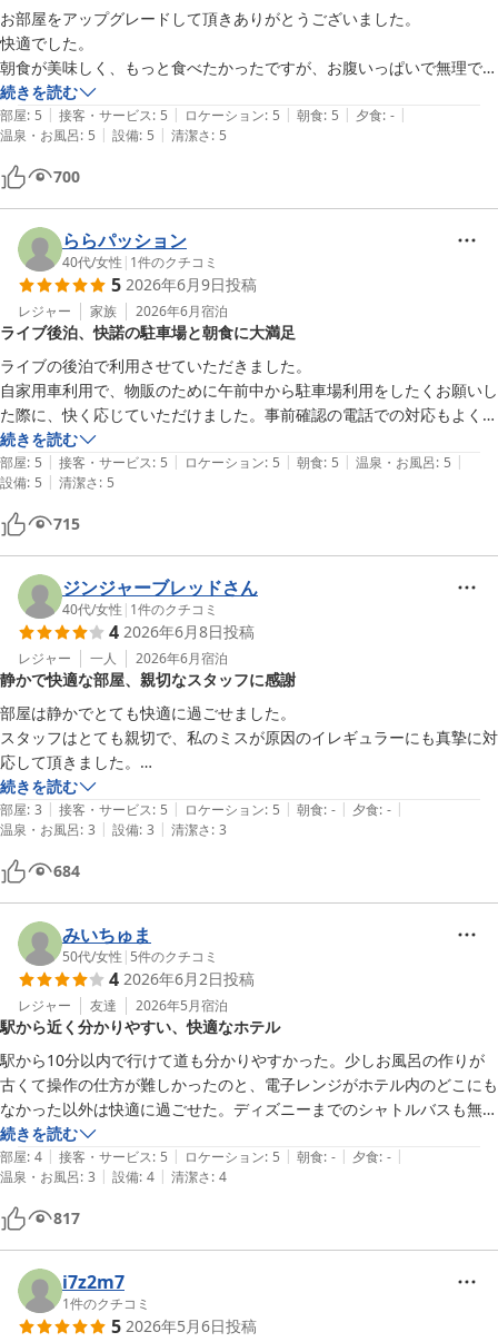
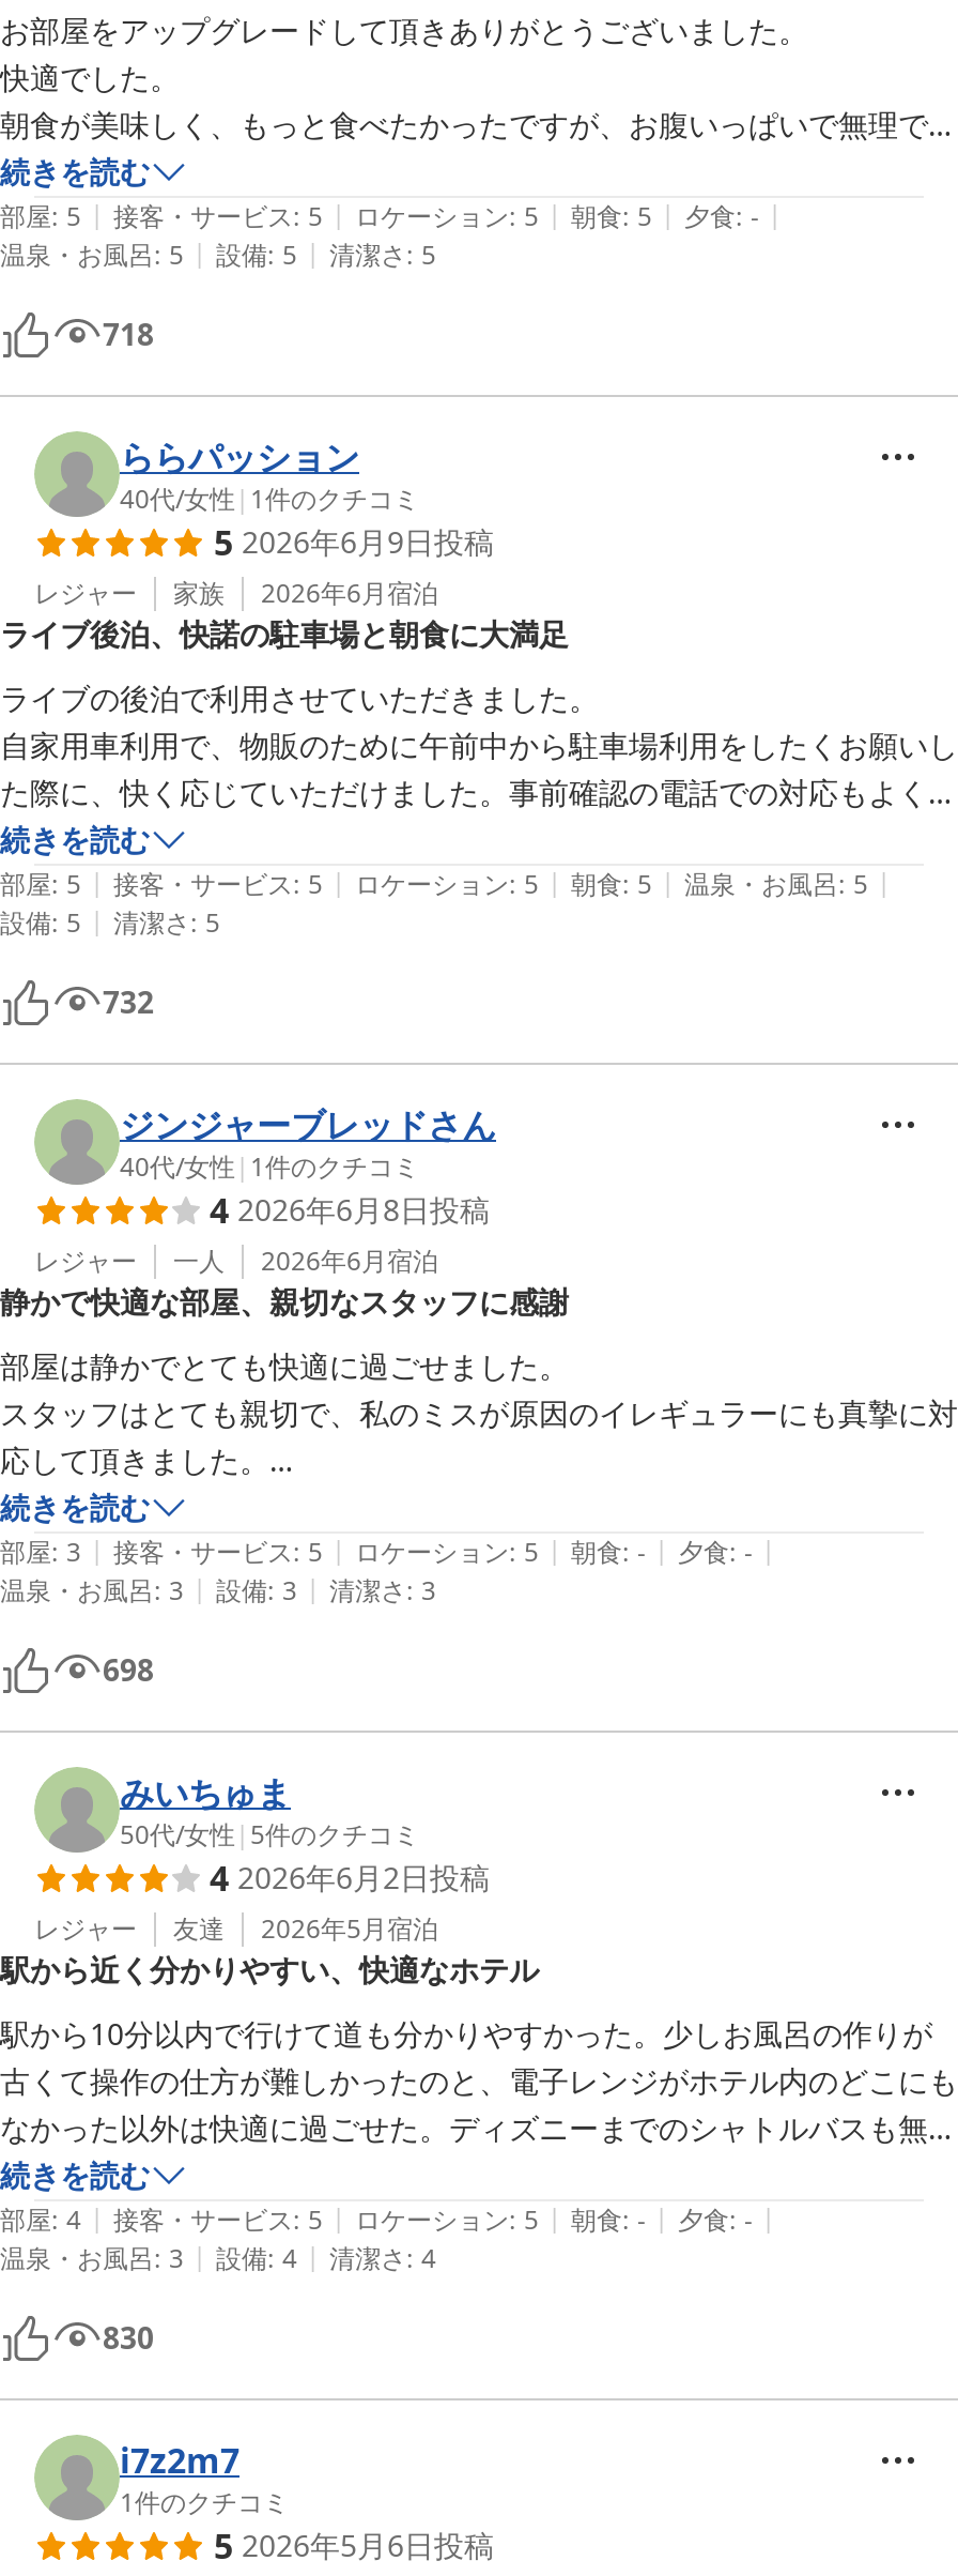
- 700
+ 718

- 715
+ 732

- 684
+ 698

- 817
+ 830
